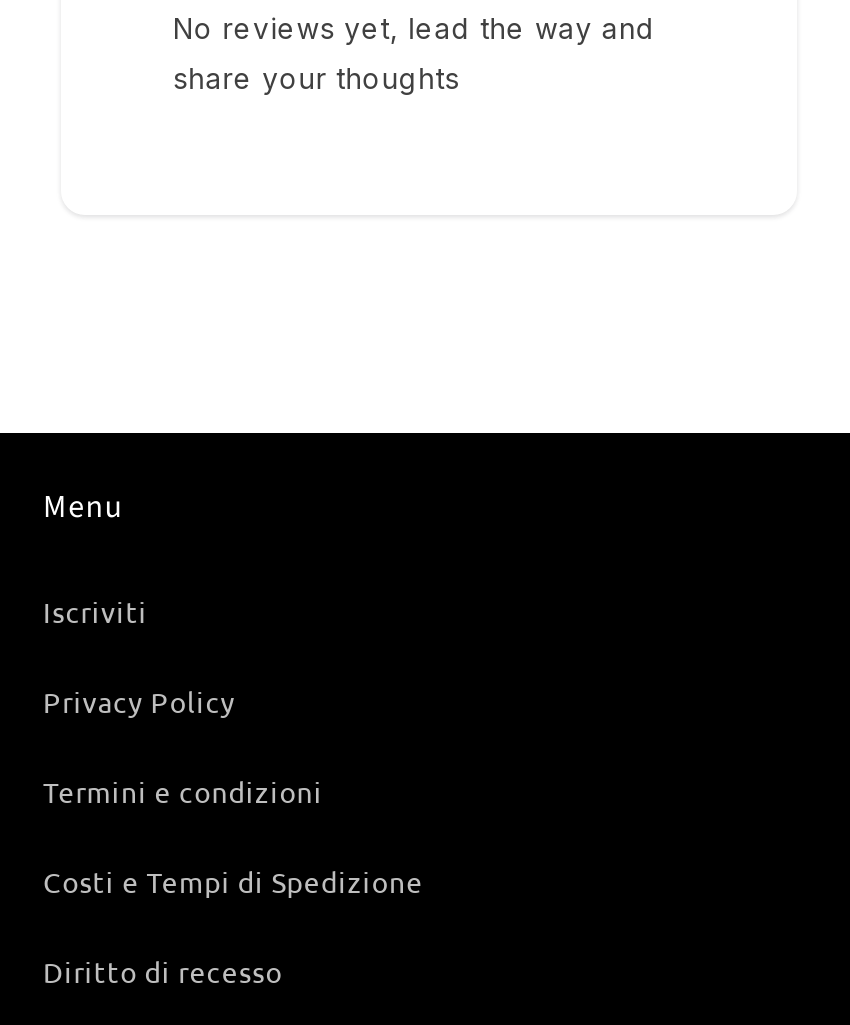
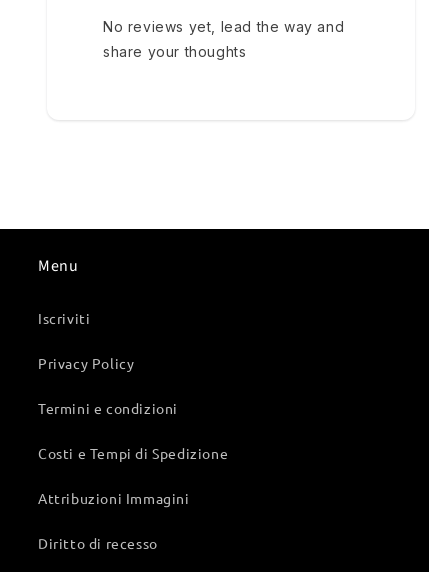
+ Attribuzioni Immagini
